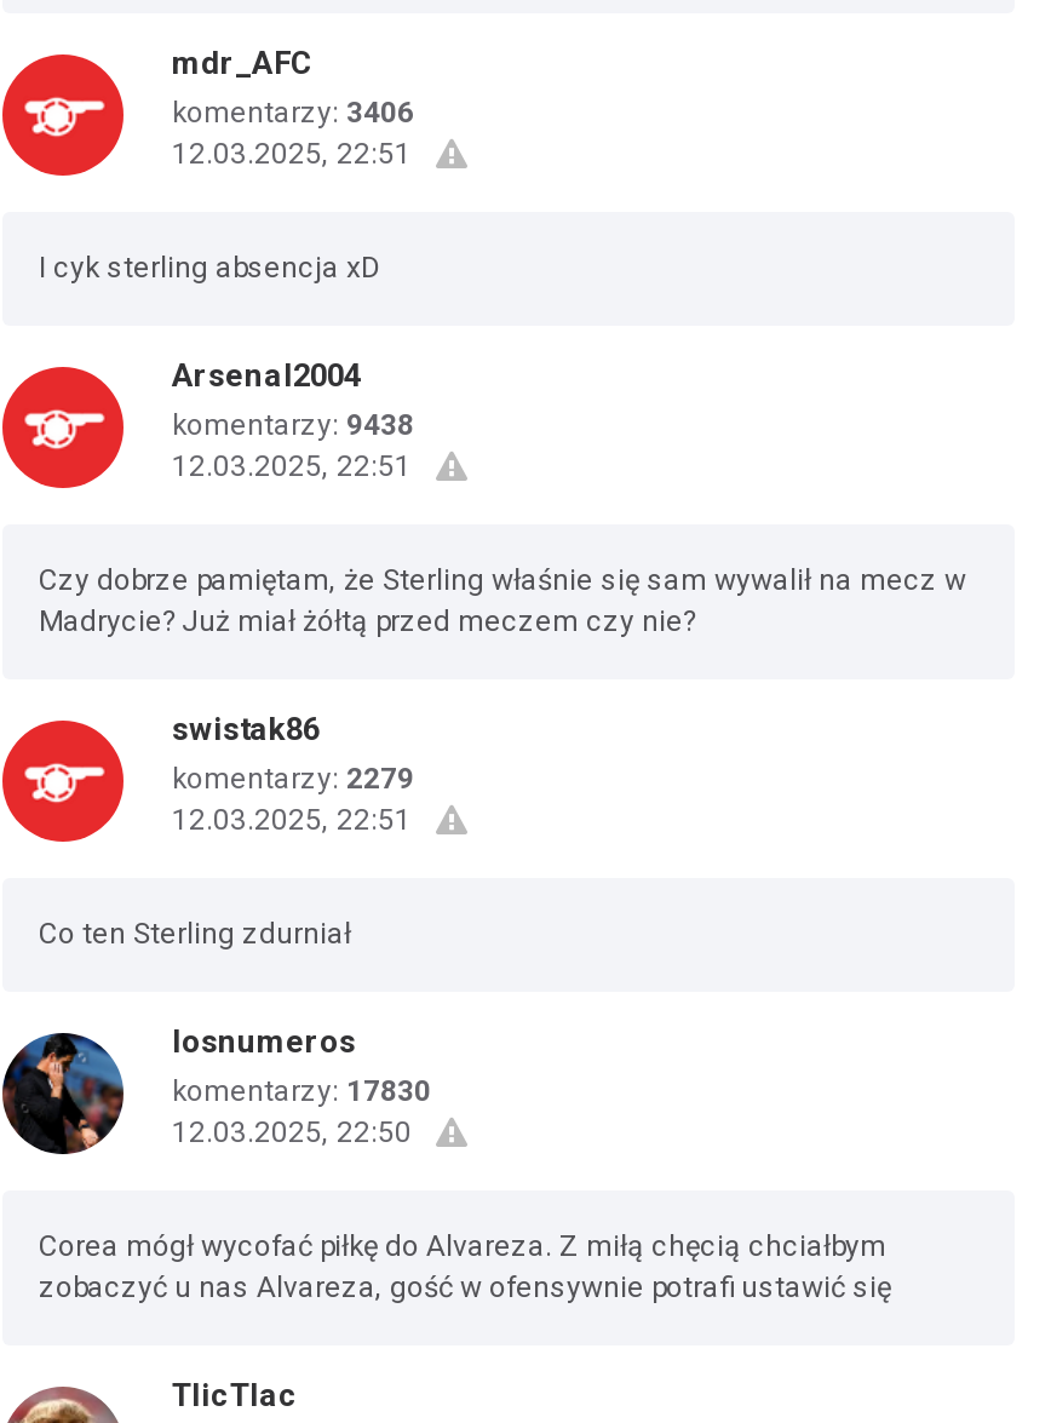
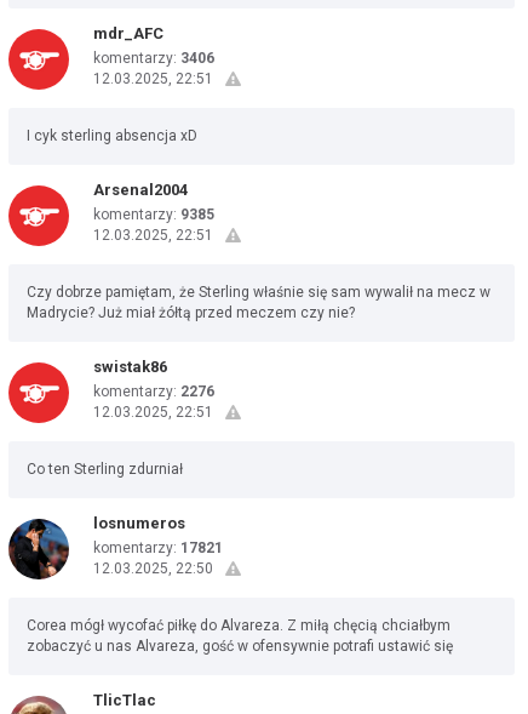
- komentarzy: 9438
+ komentarzy: 9385

- komentarzy: 2279
+ komentarzy: 2276

- komentarzy: 17830
+ komentarzy: 17821
